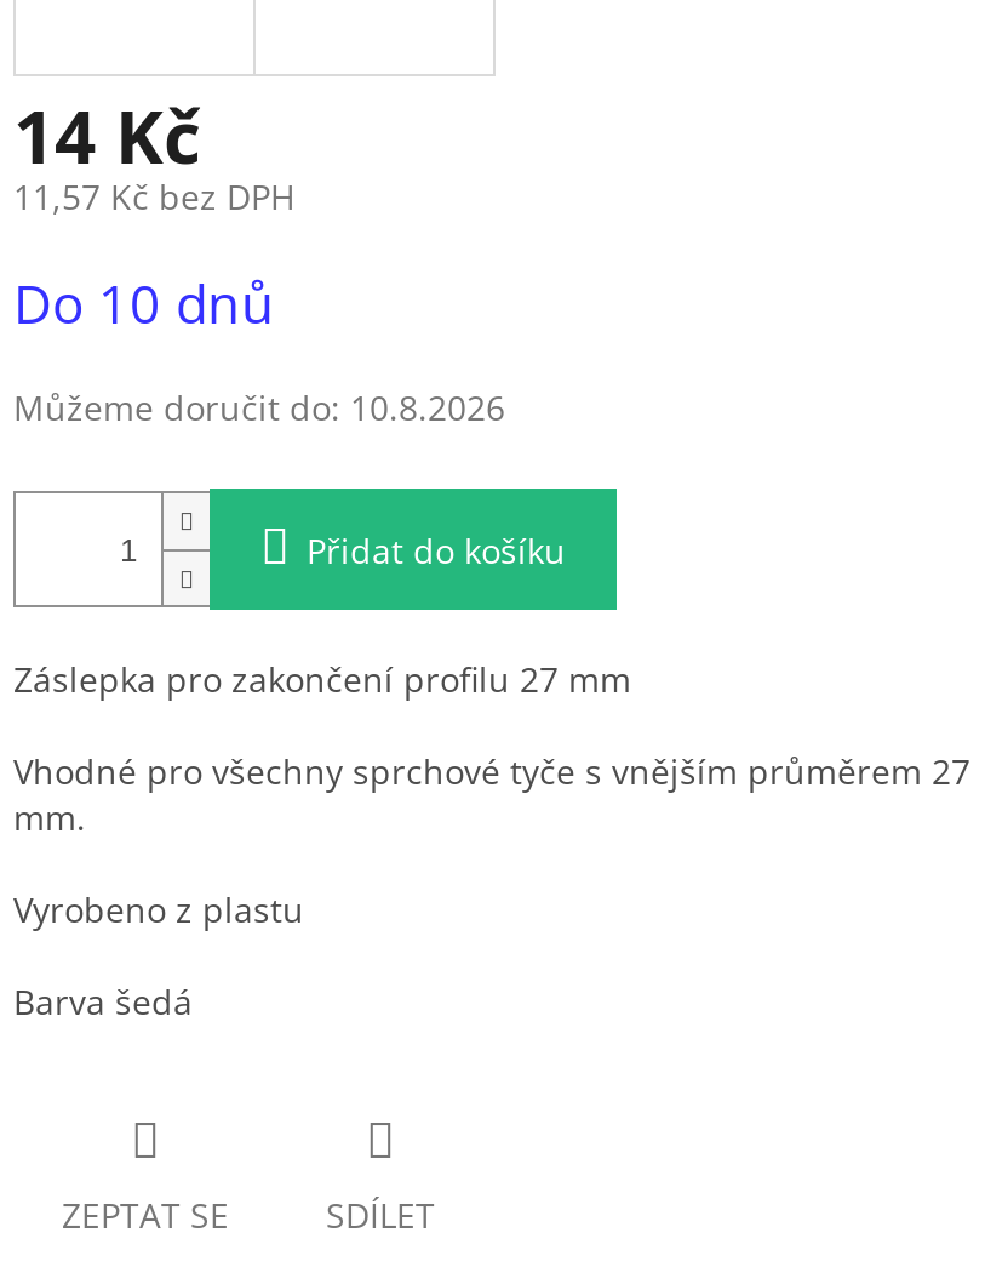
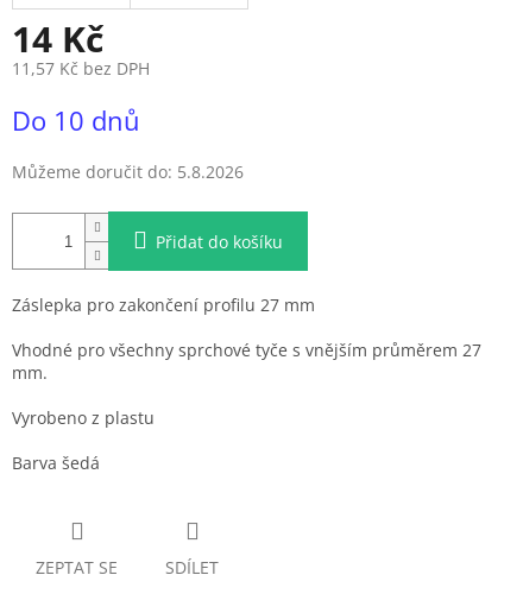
- Můžeme doručit do: 10.8.2026
+ Můžeme doručit do: 5.8.2026
